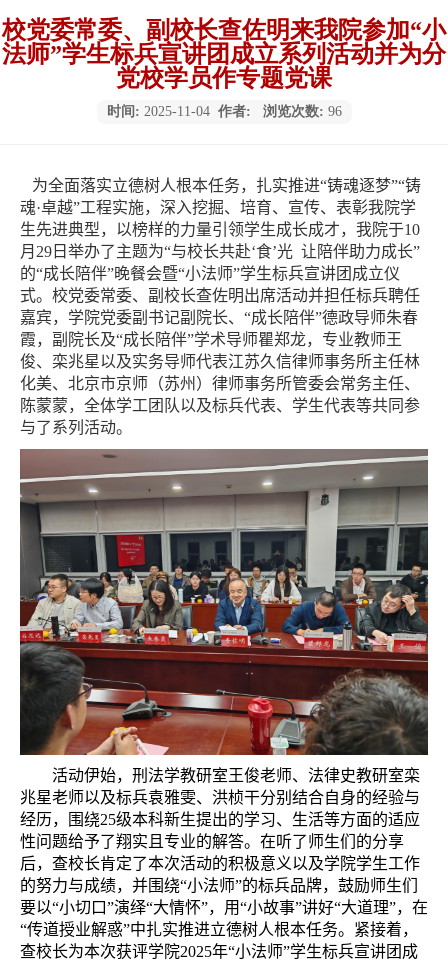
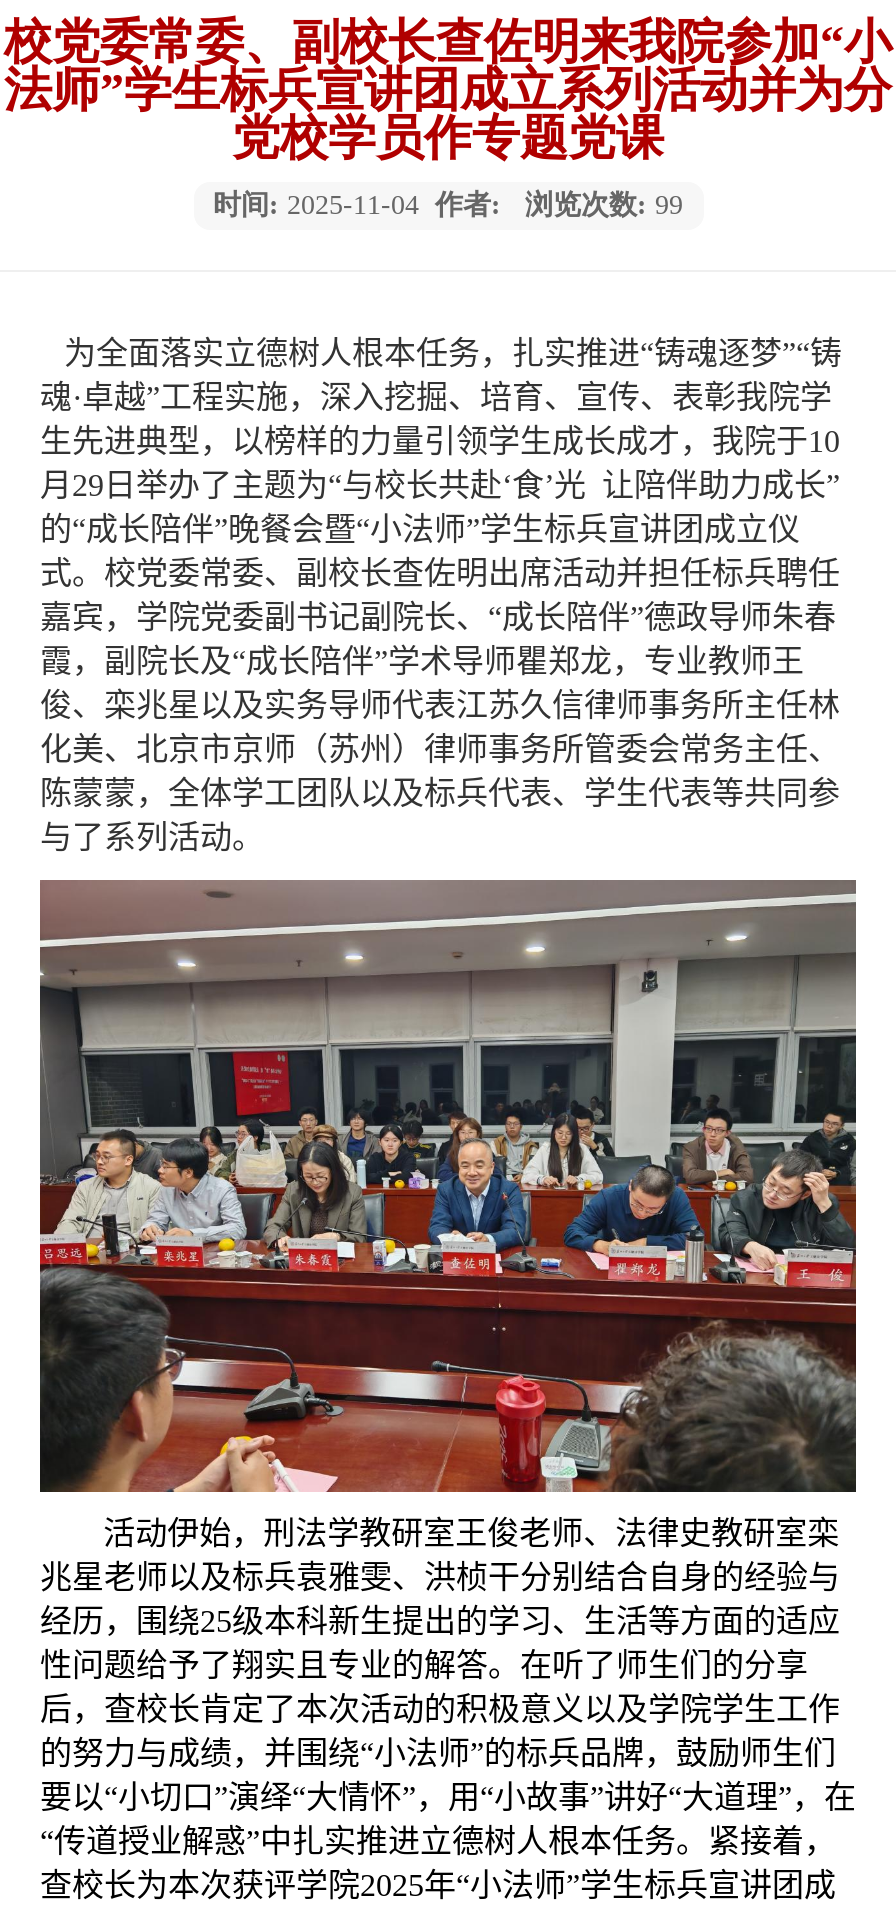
- 时间: 2025-11-04作者: 浏览次数: 96
+ 时间: 2025-11-04作者: 浏览次数: 99
